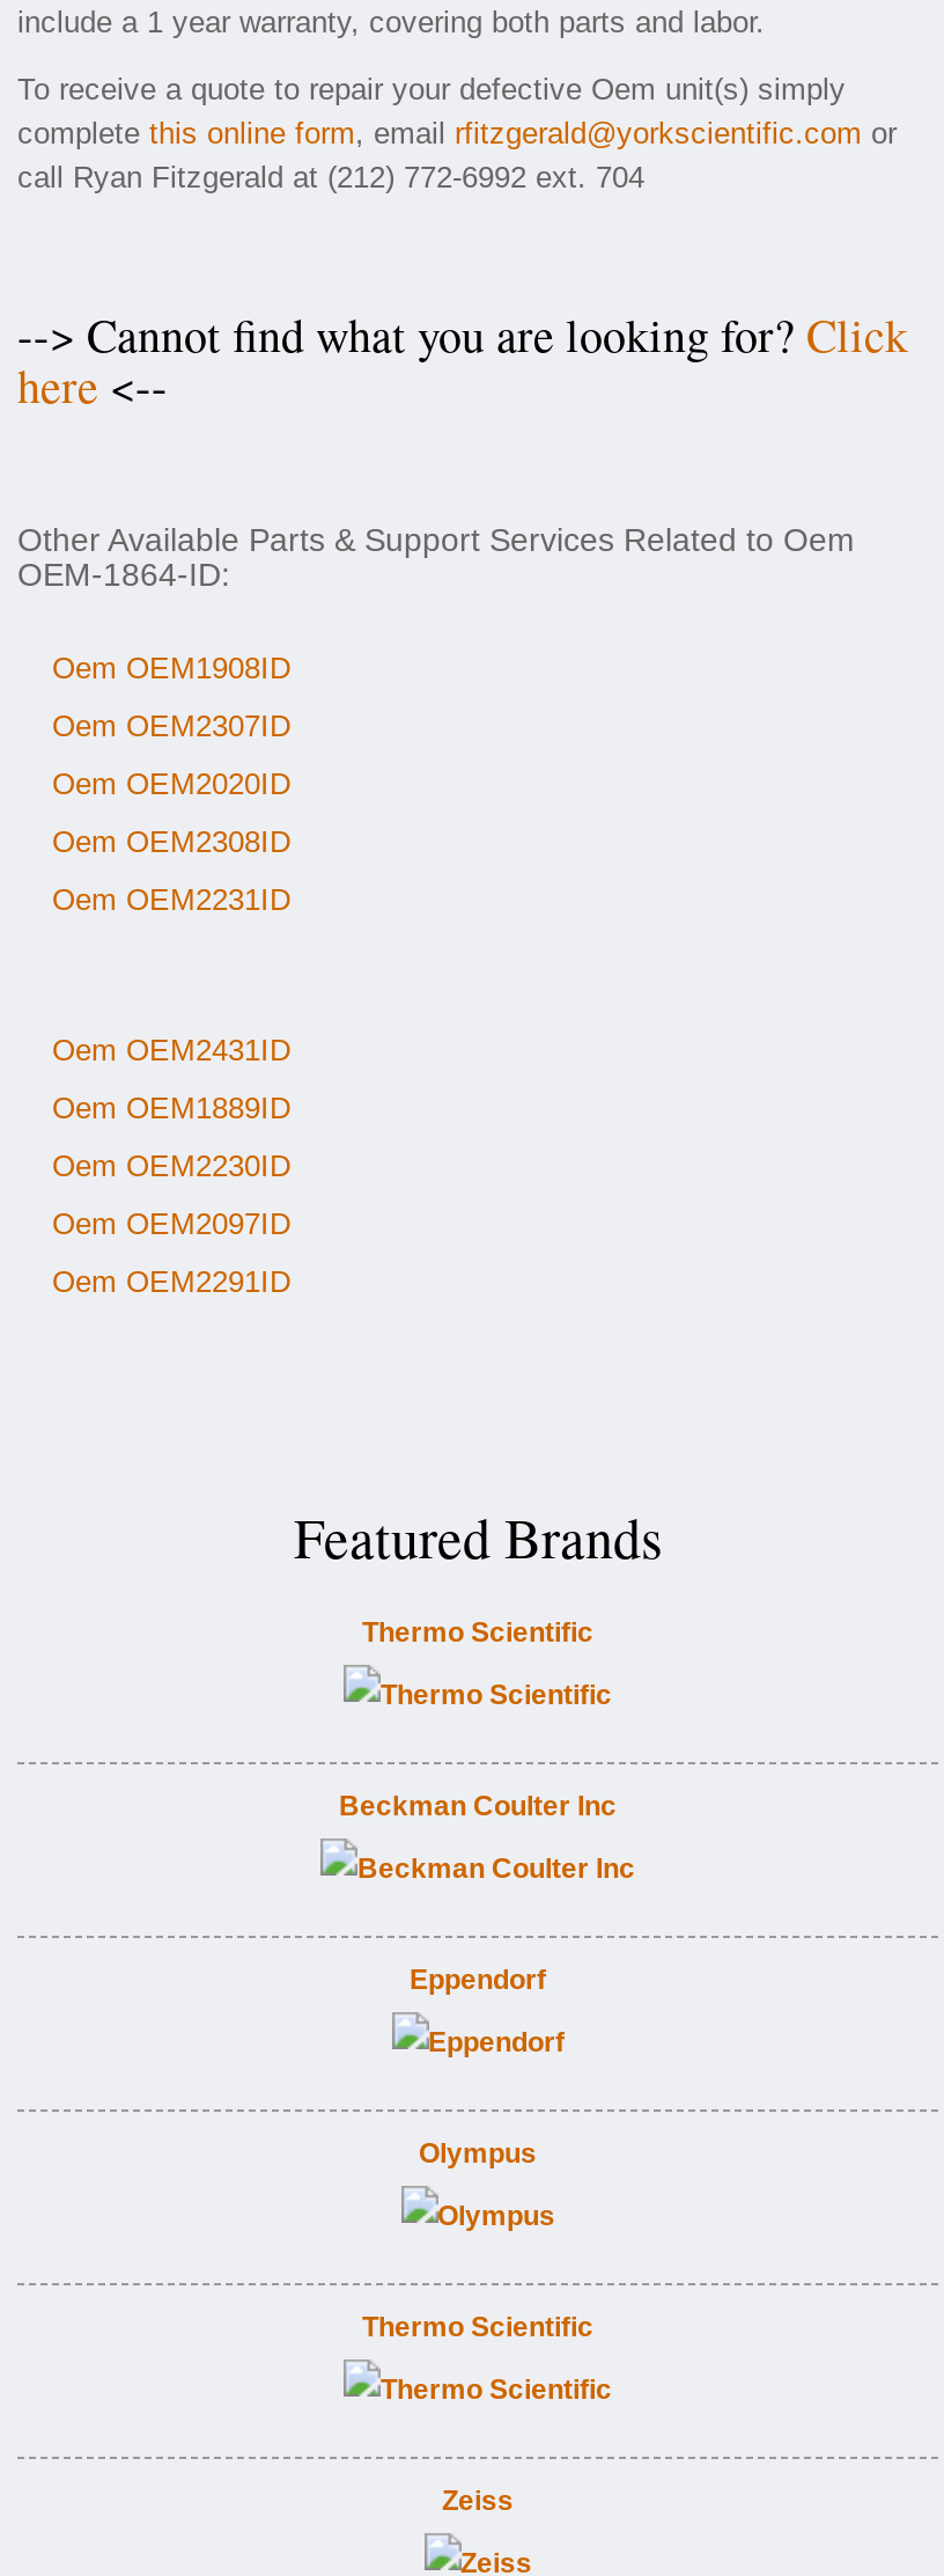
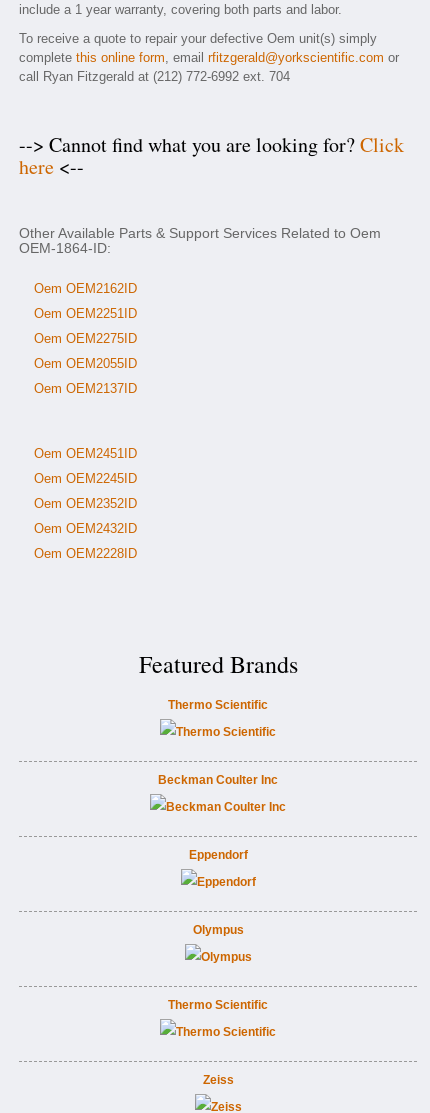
- Oem OEM1908ID
+ Oem OEM2162ID

- Oem OEM2307ID
+ Oem OEM2251ID

- Oem OEM2020ID
+ Oem OEM2275ID

- Oem OEM2308ID
+ Oem OEM2055ID

- Oem OEM2231ID
+ Oem OEM2137ID

- Oem OEM2431ID
+ Oem OEM2451ID

- Oem OEM1889ID
+ Oem OEM2245ID

- Oem OEM2230ID
+ Oem OEM2352ID

- Oem OEM2097ID
+ Oem OEM2432ID

- Oem OEM2291ID
+ Oem OEM2228ID
